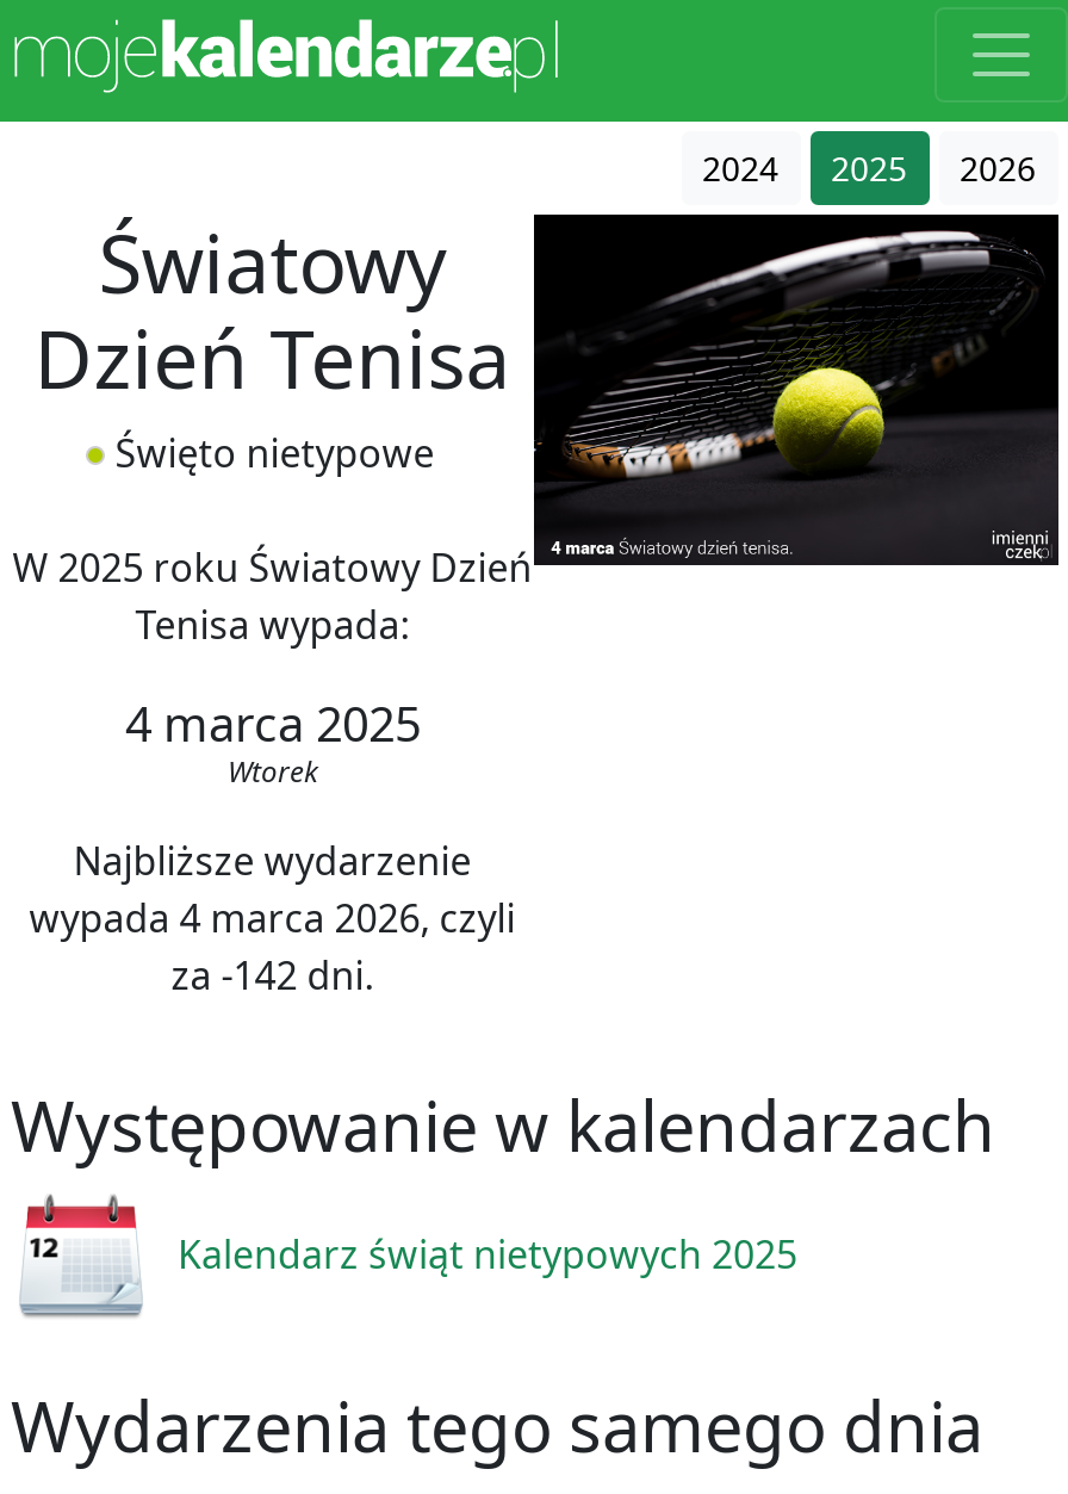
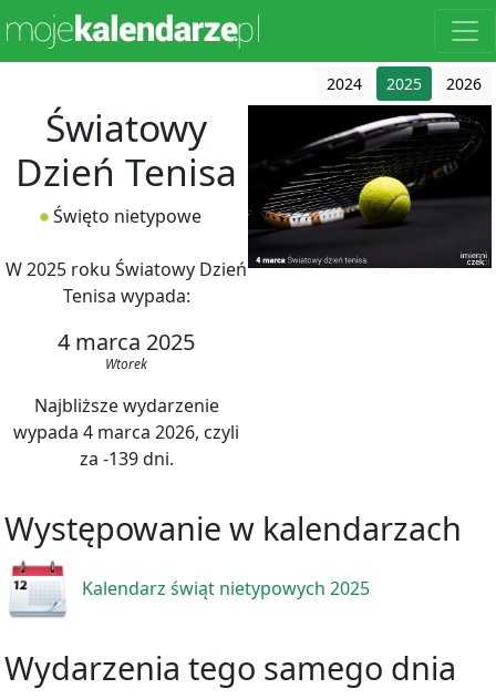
- za -142 dni.
+ za -139 dni.
